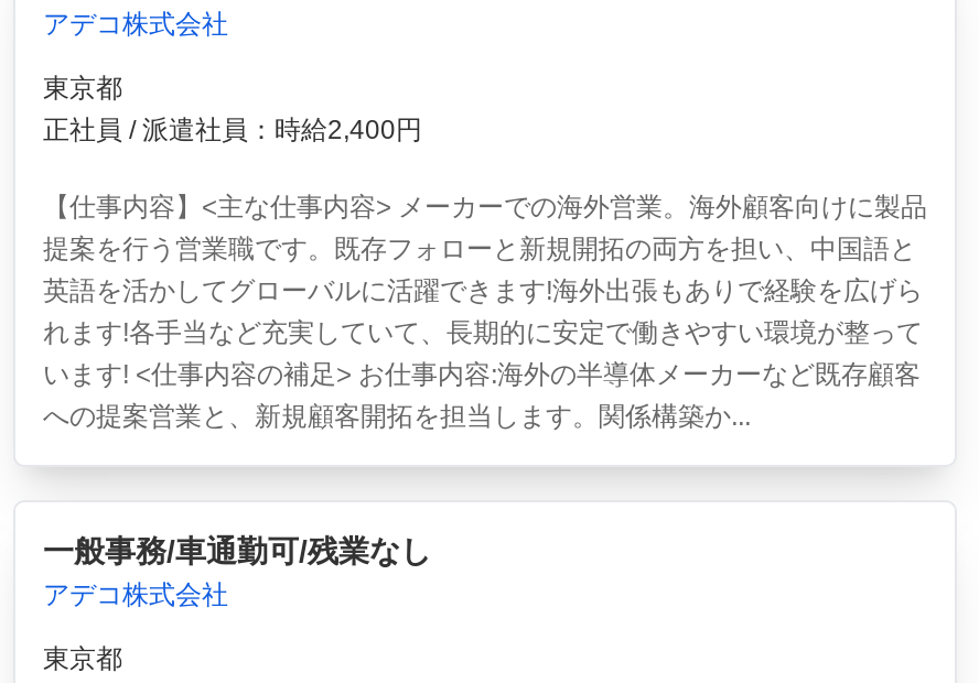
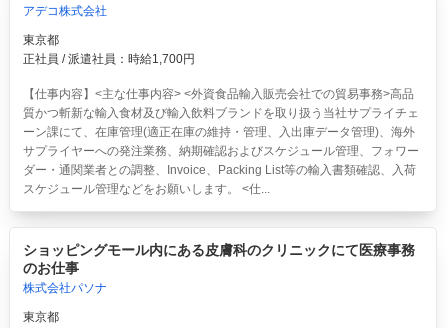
- 正社員 / 派遣社員：時給2,400円
+ 正社員 / 派遣社員：時給1,700円

- 【仕事内容】<主な仕事内容> メーカーでの海外営業。海外顧客向けに製品
- 提案を行う営業職です。既存フォローと新規開拓の両方を担い、中国語と
- 英語を活かしてグローバルに活躍できます!海外出張もありで経験を広げら
- れます!各手当など充実していて、長期的に安定で働きやすい環境が整って
- います! <仕事内容の補足> お仕事内容:海外の半導体メーカーなど既存顧客
- への提案営業と、新規顧客開拓を担当します。関係構築か...
+ 【仕事内容】<主な仕事内容> <外資食品輸入販売会社での貿易事務>高品
+ 質かつ斬新な輸入食材及び輸入飲料ブランドを取り扱う当社サプライチェ
+ ーン課にて、在庫管理(適正在庫の維持・管理、入出庫データ管理)、海外
+ サプライヤーへの発注業務、納期確認およびスケジュール管理、フォワー
+ ダー・通関業者との調整、Invoice、Packing List等の輸入書類確認、入荷
+ スケジュール管理などをお願いします。 <仕...

- 一般事務/車通勤可/残業なし
- アデコ株式会社
+ ショッピングモール内にある皮膚科のクリニックにて医療事務
+ のお仕事
+ 株式会社パソナ
